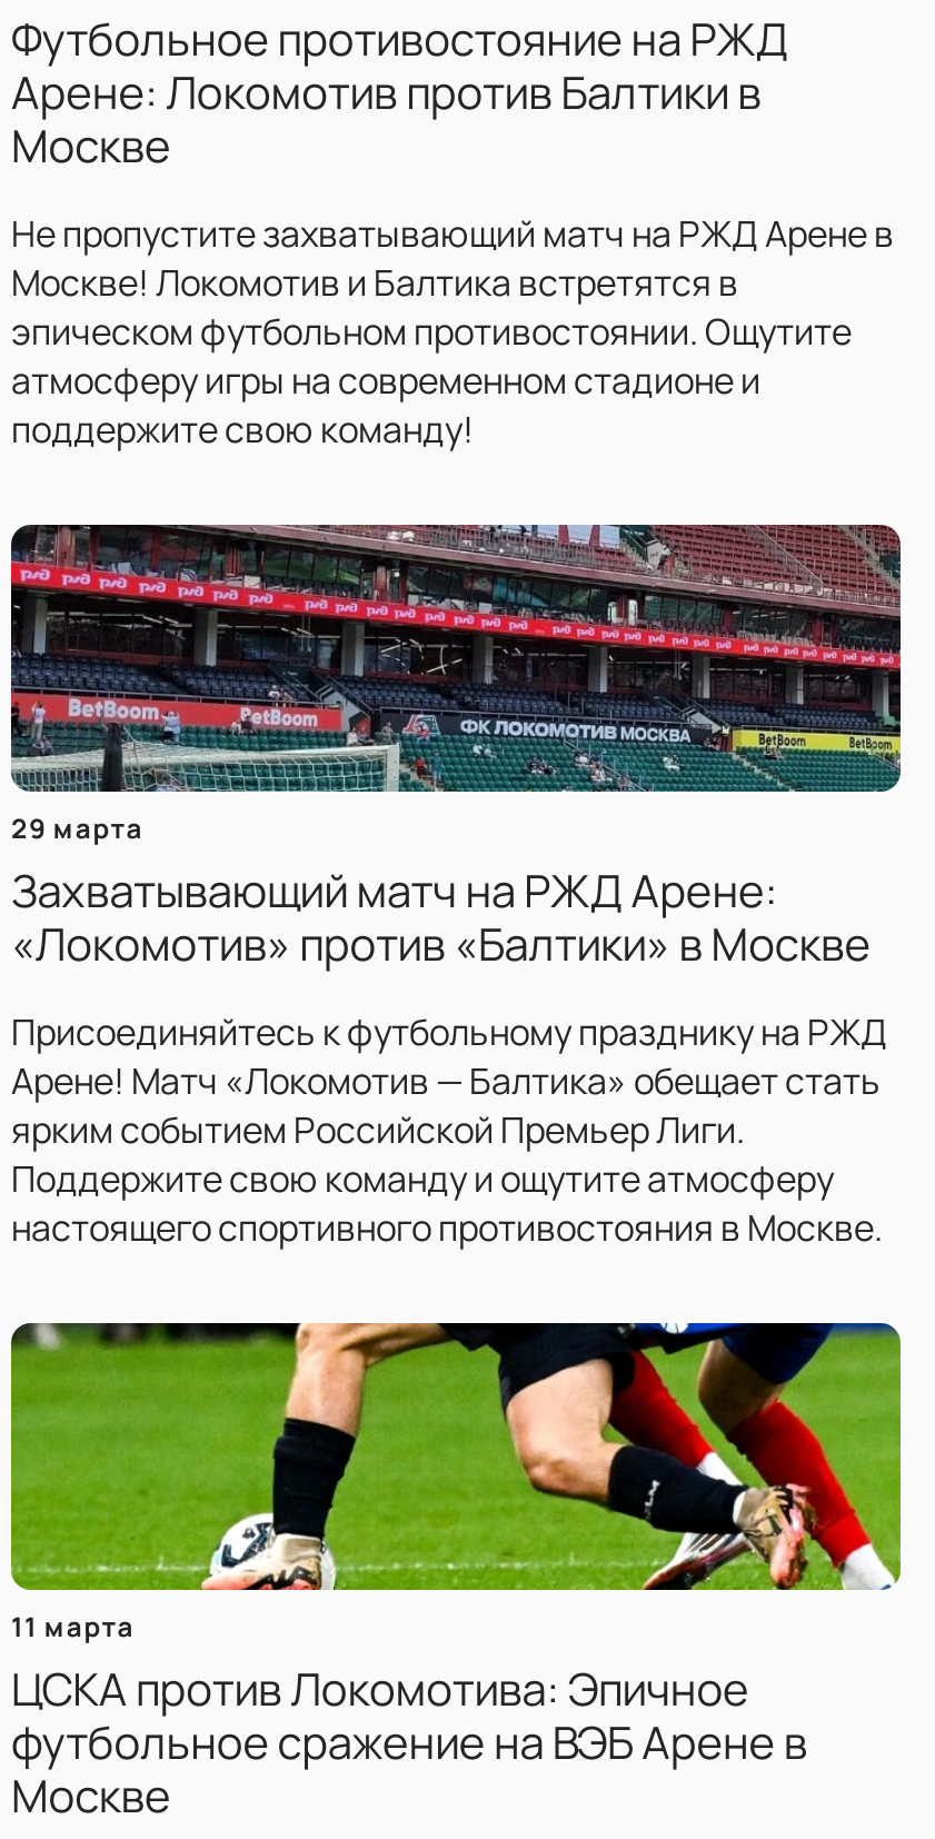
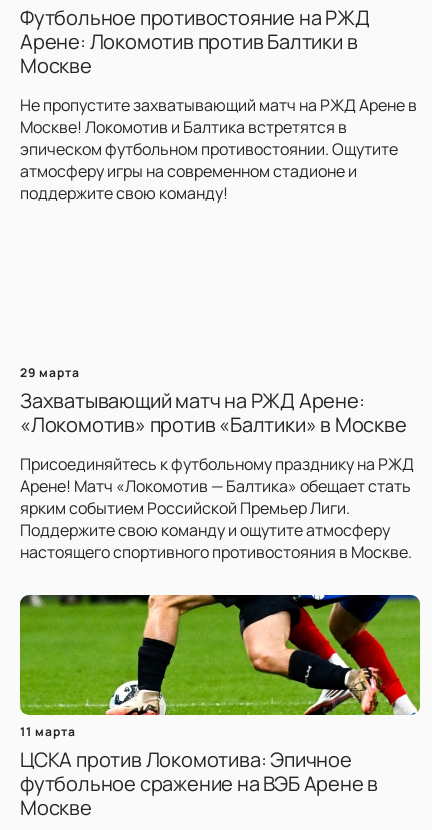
- [image]
